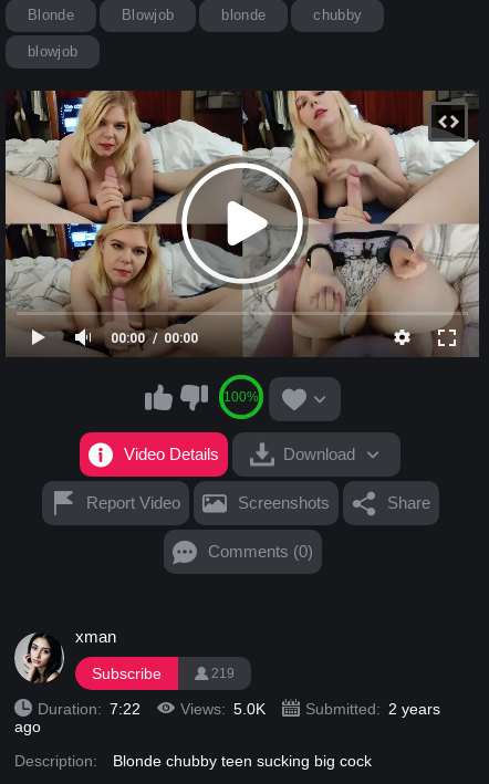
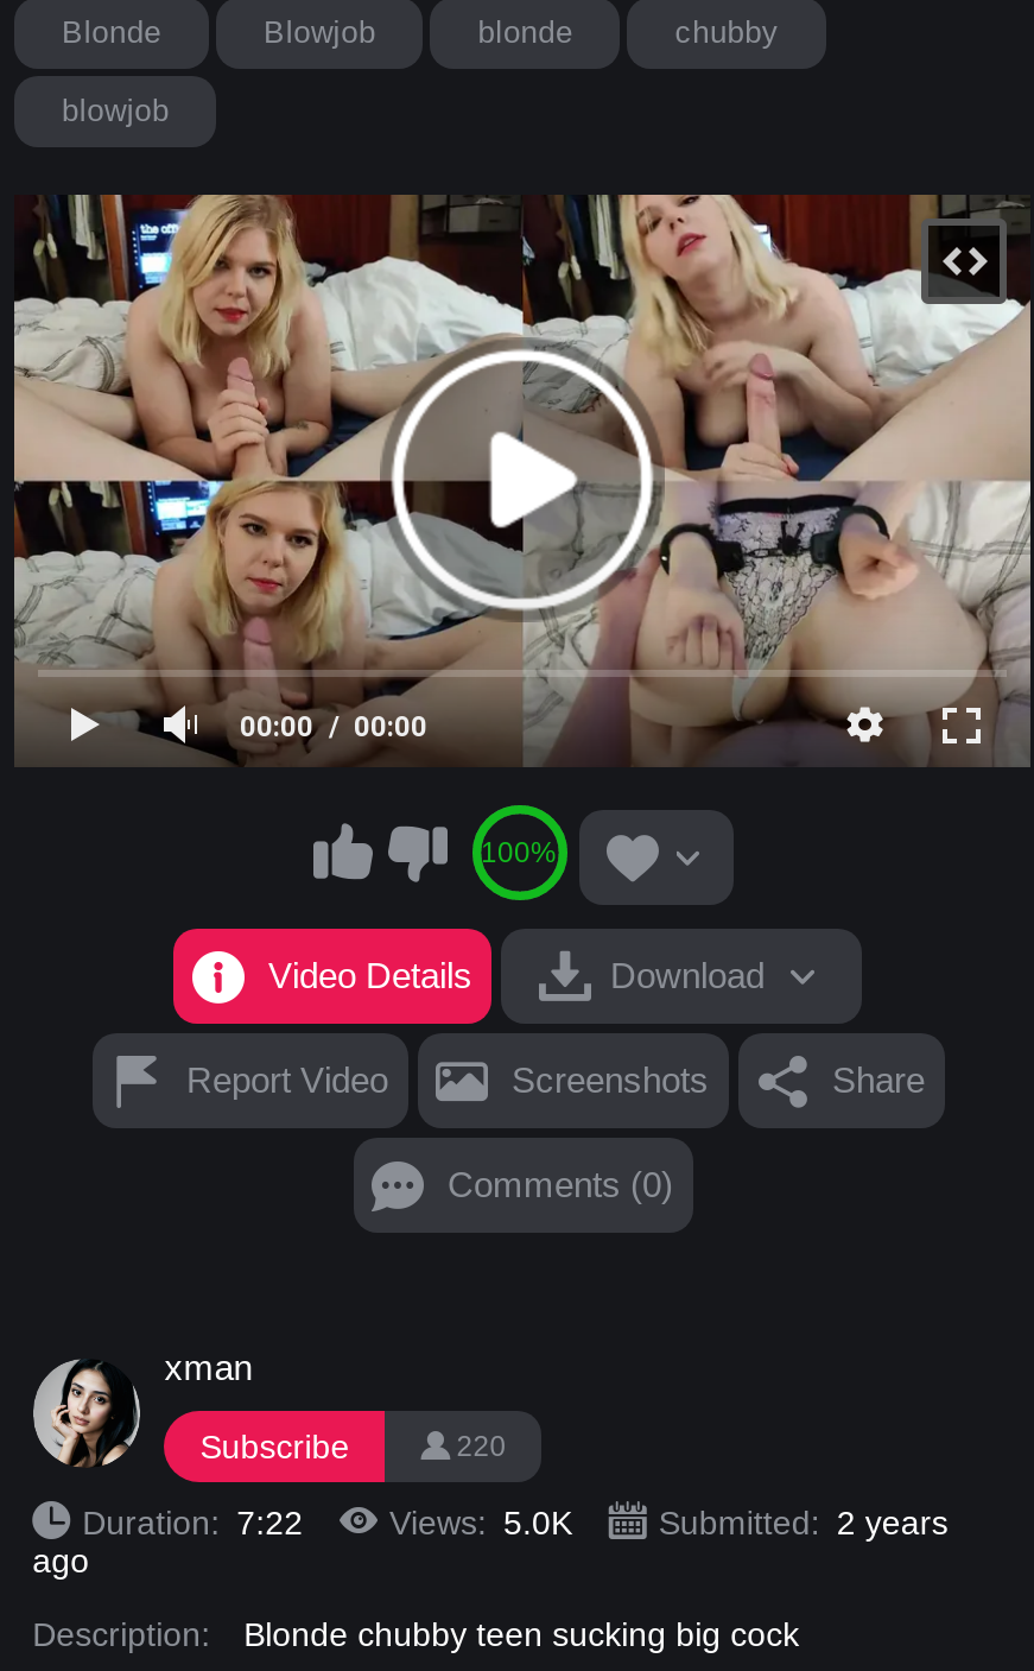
- 219
+ 220
